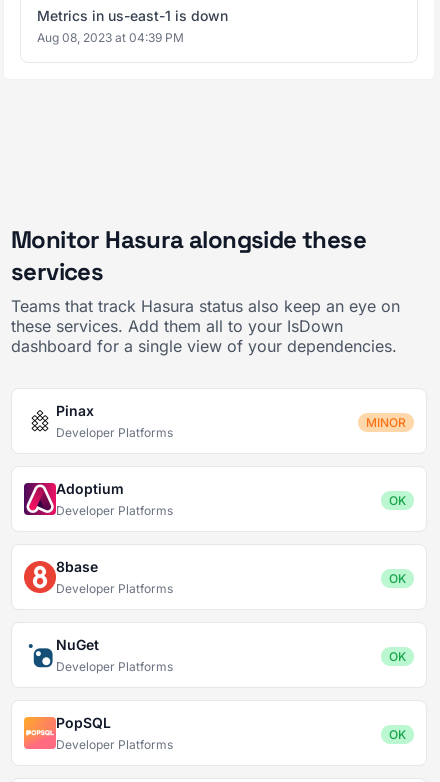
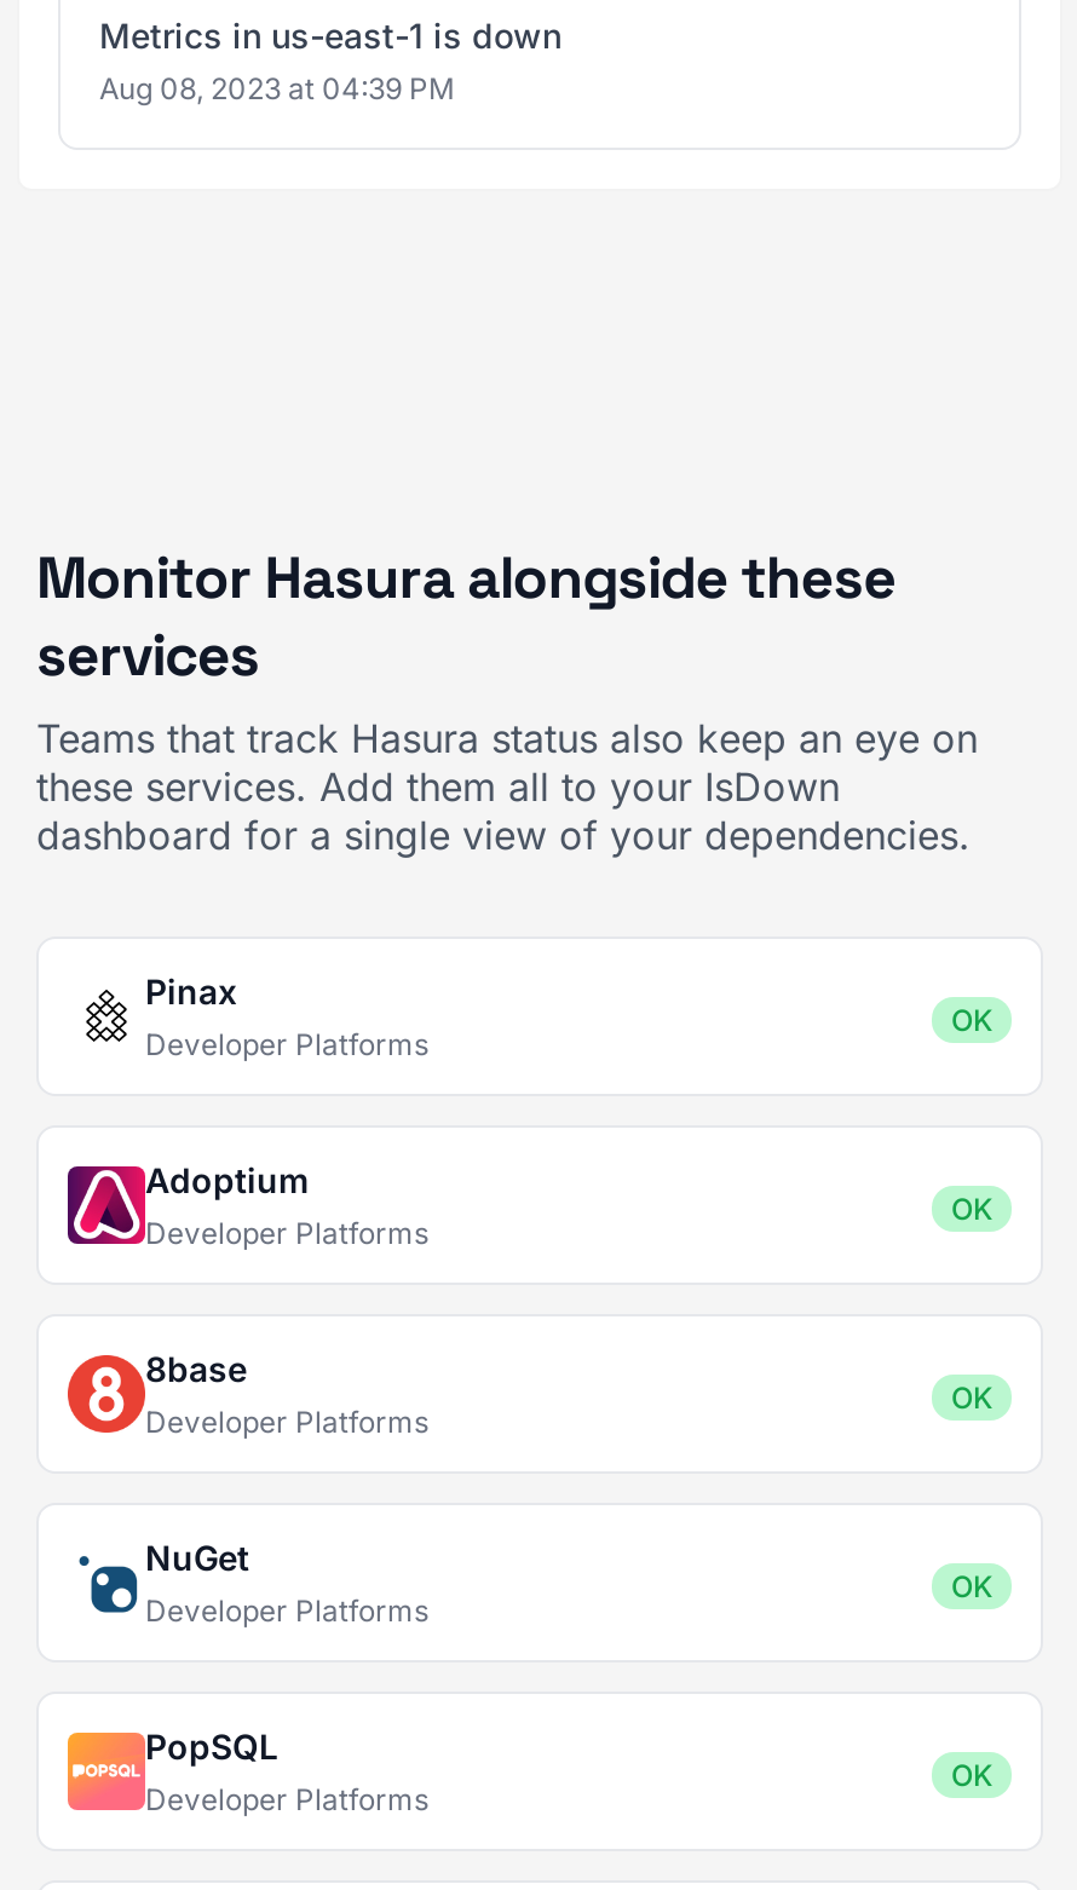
- MINOR
+ OK
